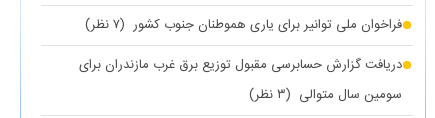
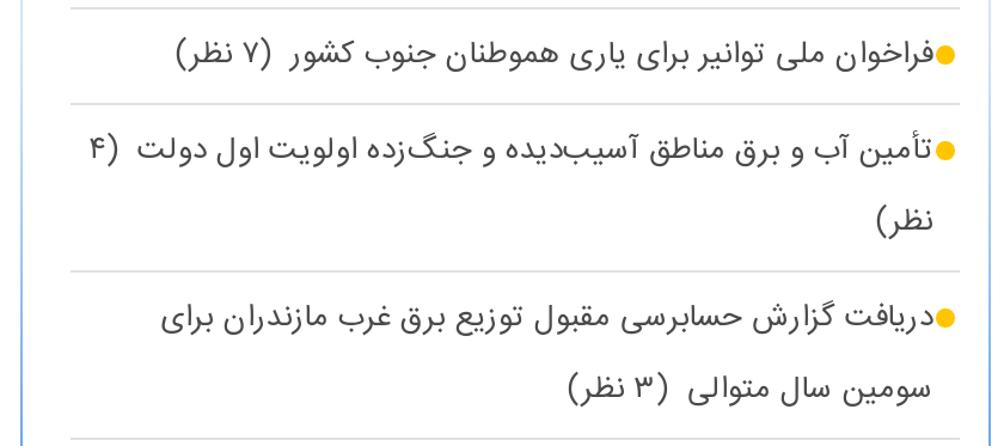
+ تأمین آب و برق مناطق آسیب‌دیده و جنگ‌زده اولویت اول دولت (۴
+ نظر)
